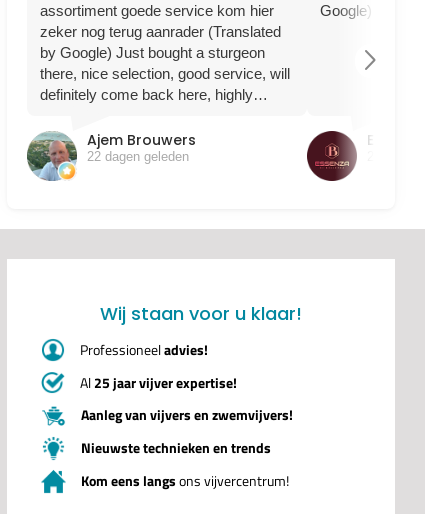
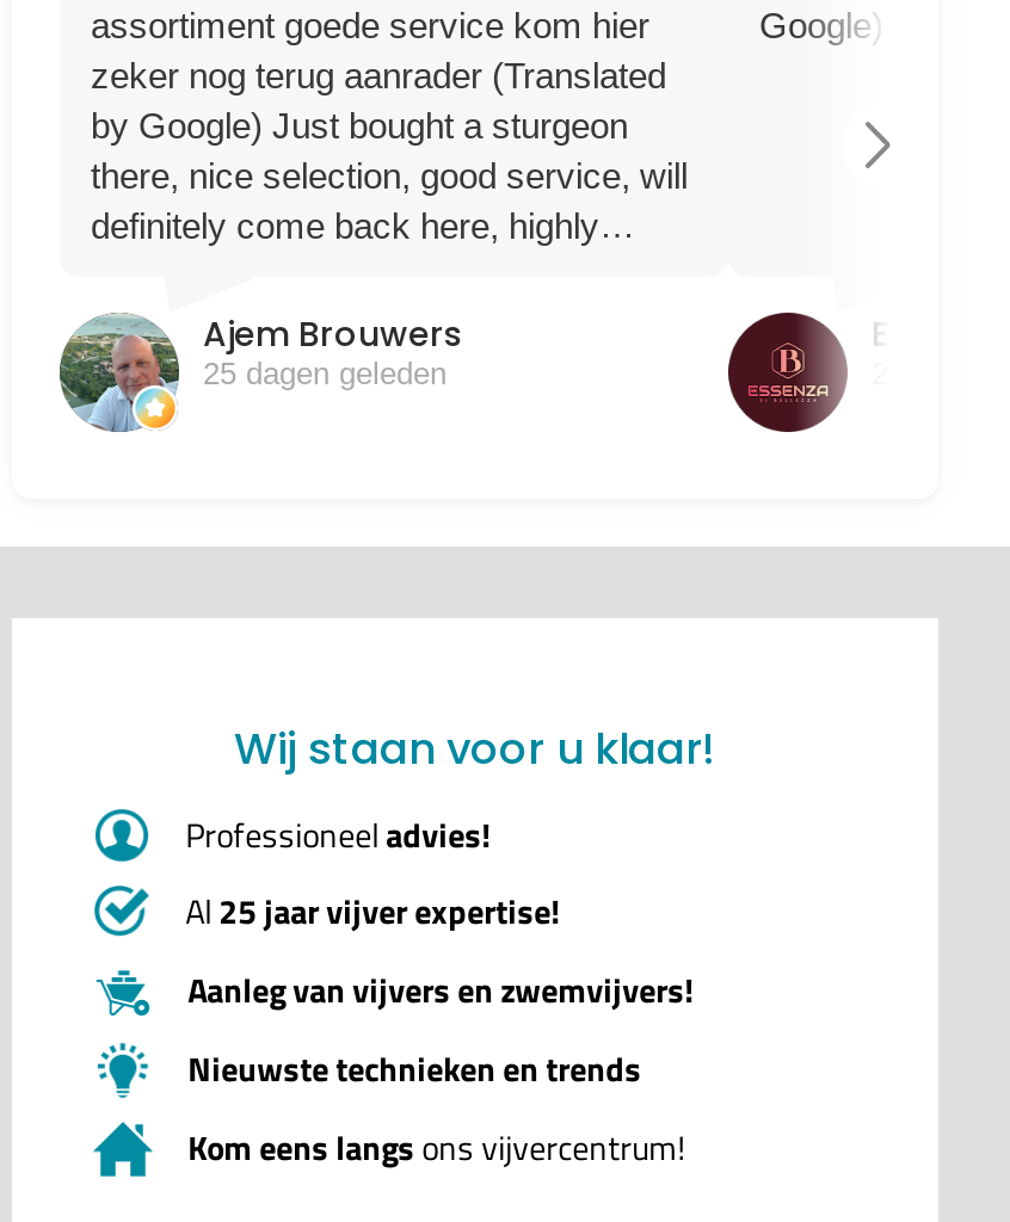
- 22 dagen geleden
+ 25 dagen geleden
